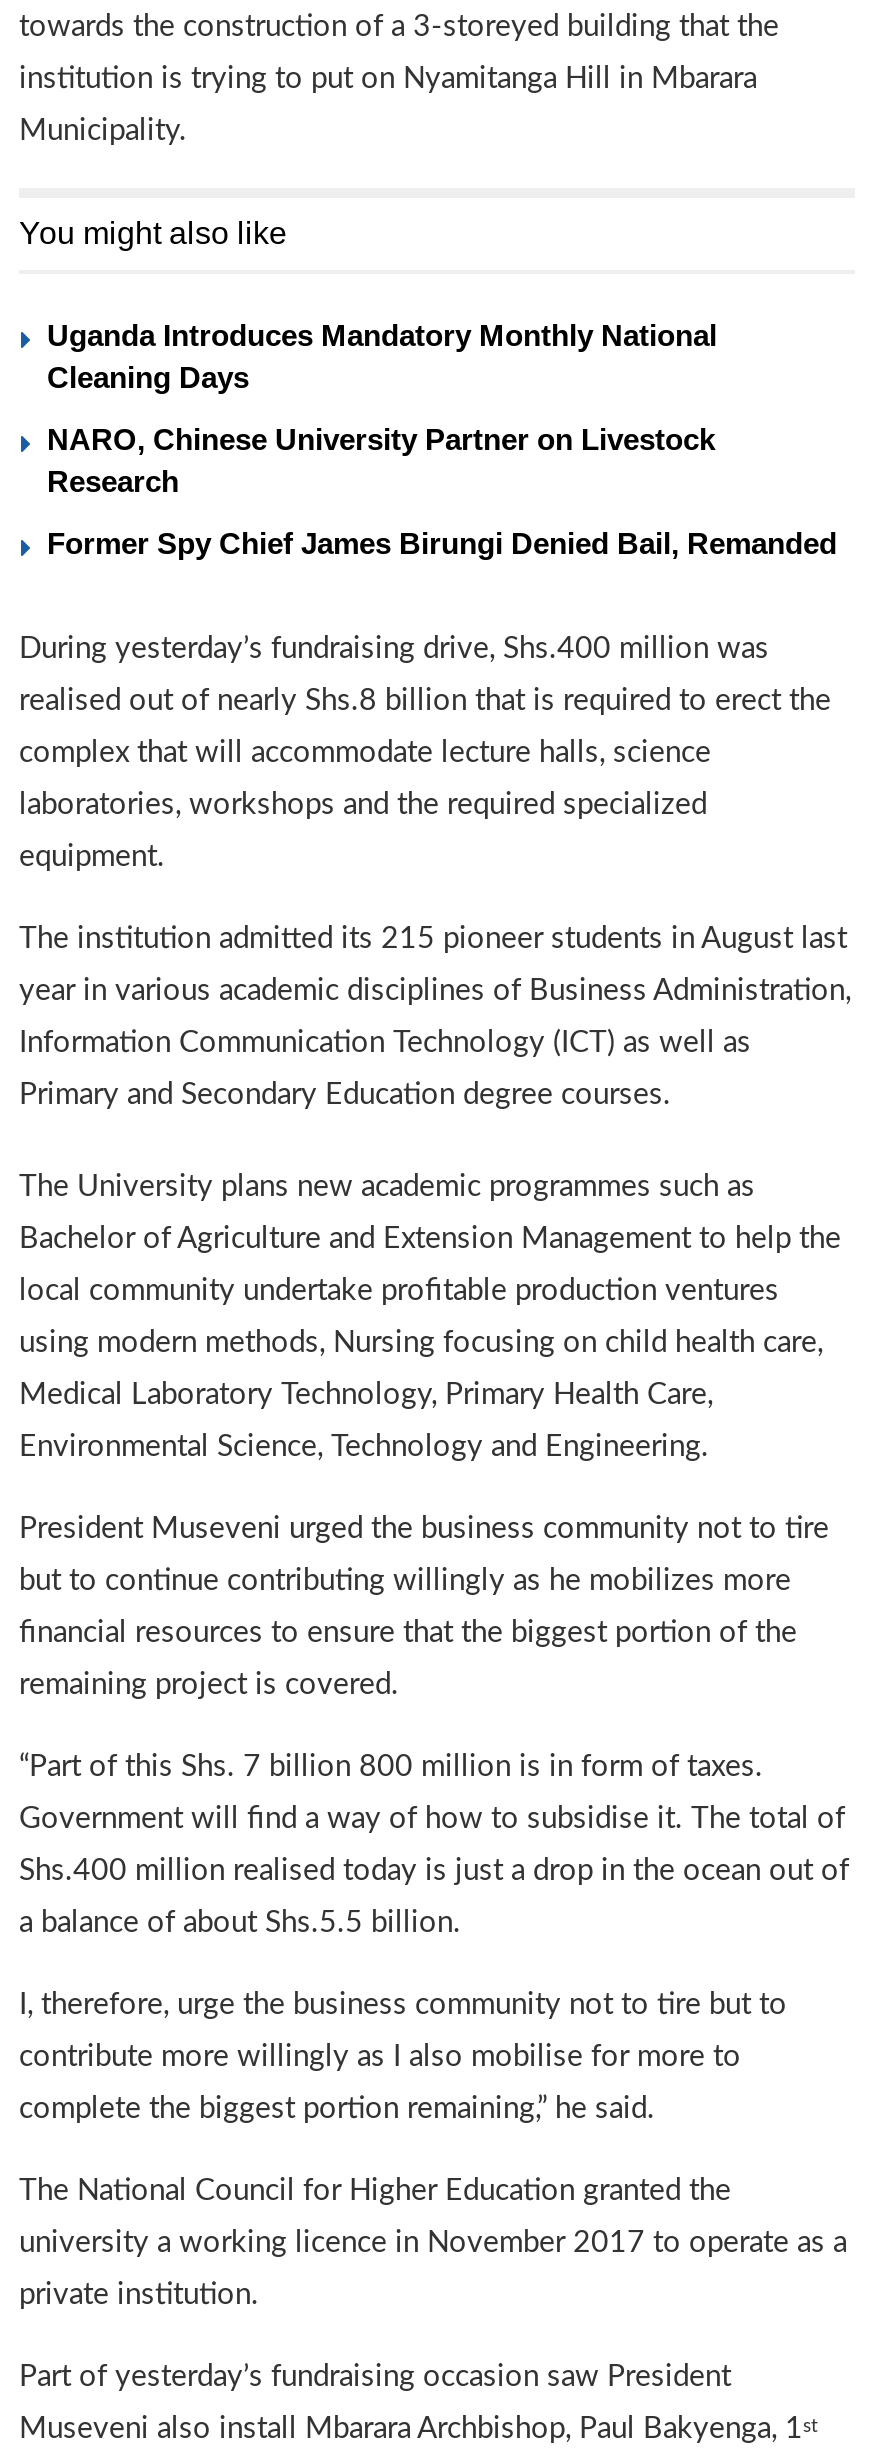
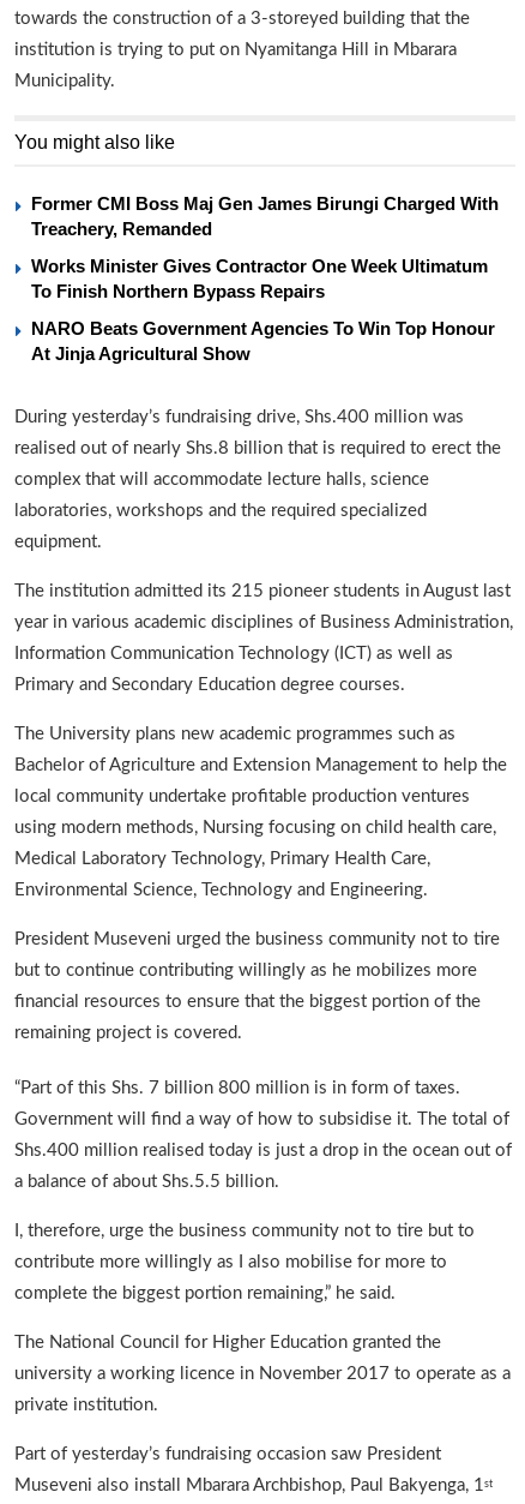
- Uganda Introduces Mandatory Monthly National
- Cleaning Days
+ Former CMI Boss Maj Gen James Birungi Charged With
+ Treachery, Remanded

- NARO, Chinese University Partner on Livestock
- Research
+ Works Minister Gives Contractor One Week Ultimatum
+ To Finish Northern Bypass Repairs

- Former Spy Chief James Birungi Denied Bail, Remanded
+ NARO Beats Government Agencies To Win Top Honour
+ At Jinja Agricultural Show
